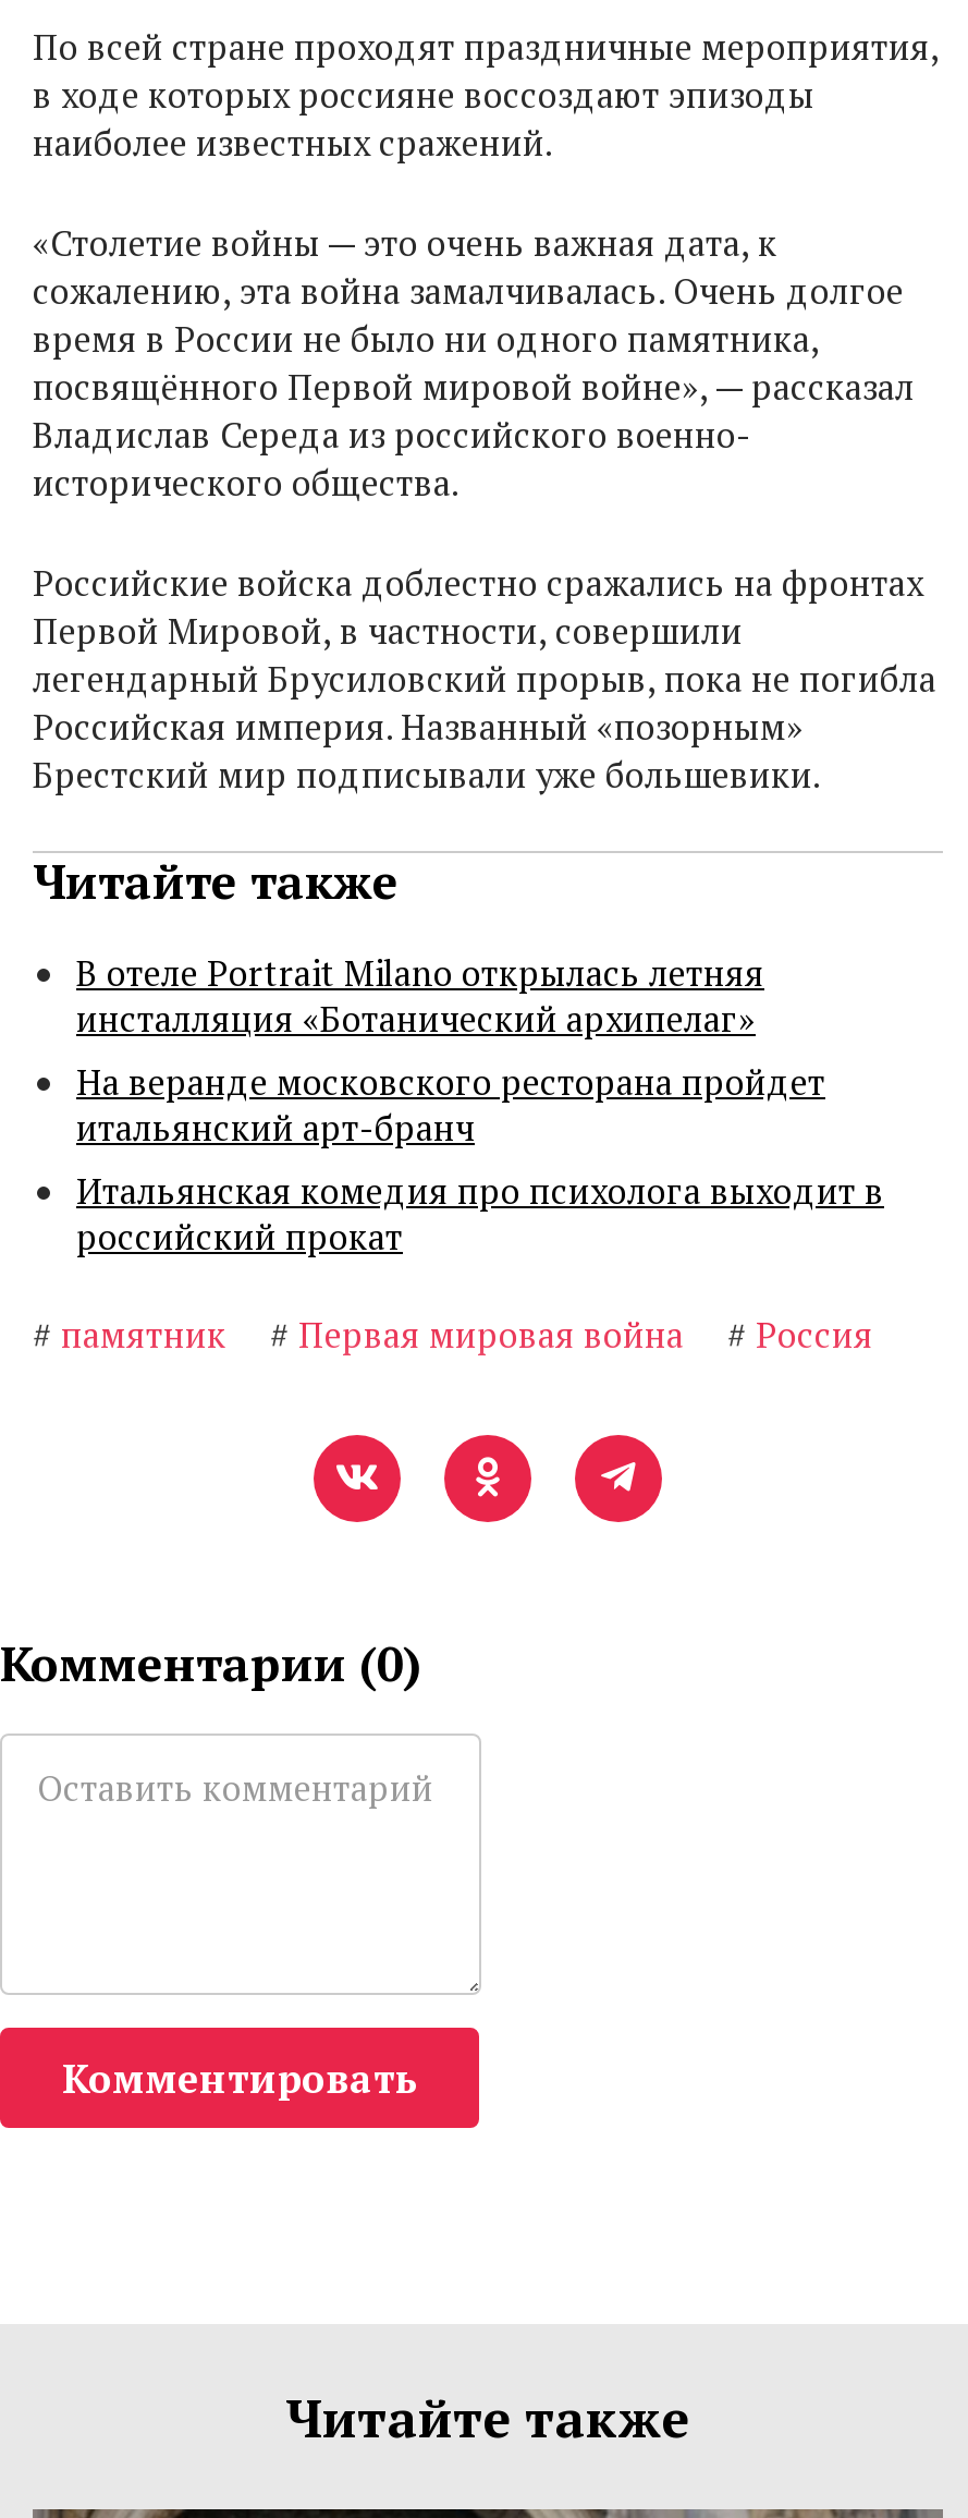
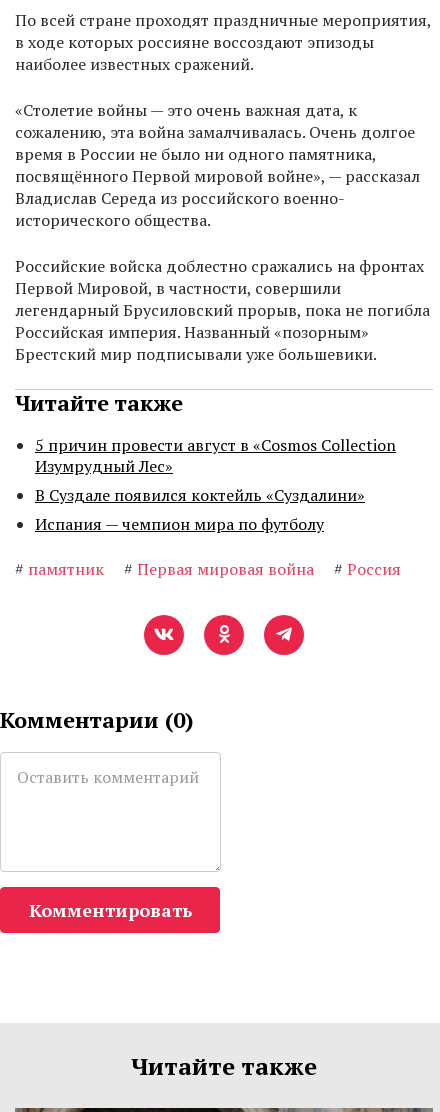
- В отеле Portrait Milano открылась летняя
- инсталляция «Ботанический архипелаг»
- На веранде московского ресторана пройдет
- итальянский арт-бранч
- Итальянская комедия про психолога выходит в
- российский прокат
+ 5 причин провести август в «Cosmos Collection
+ Изумрудный Лес»
+ В Суздале появился коктейль «Суздалини»
+ Испания — чемпион мира по футболу
